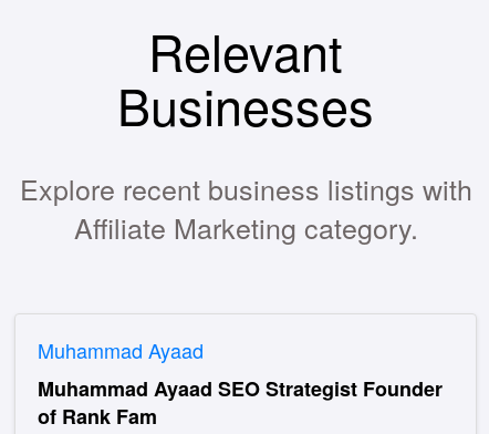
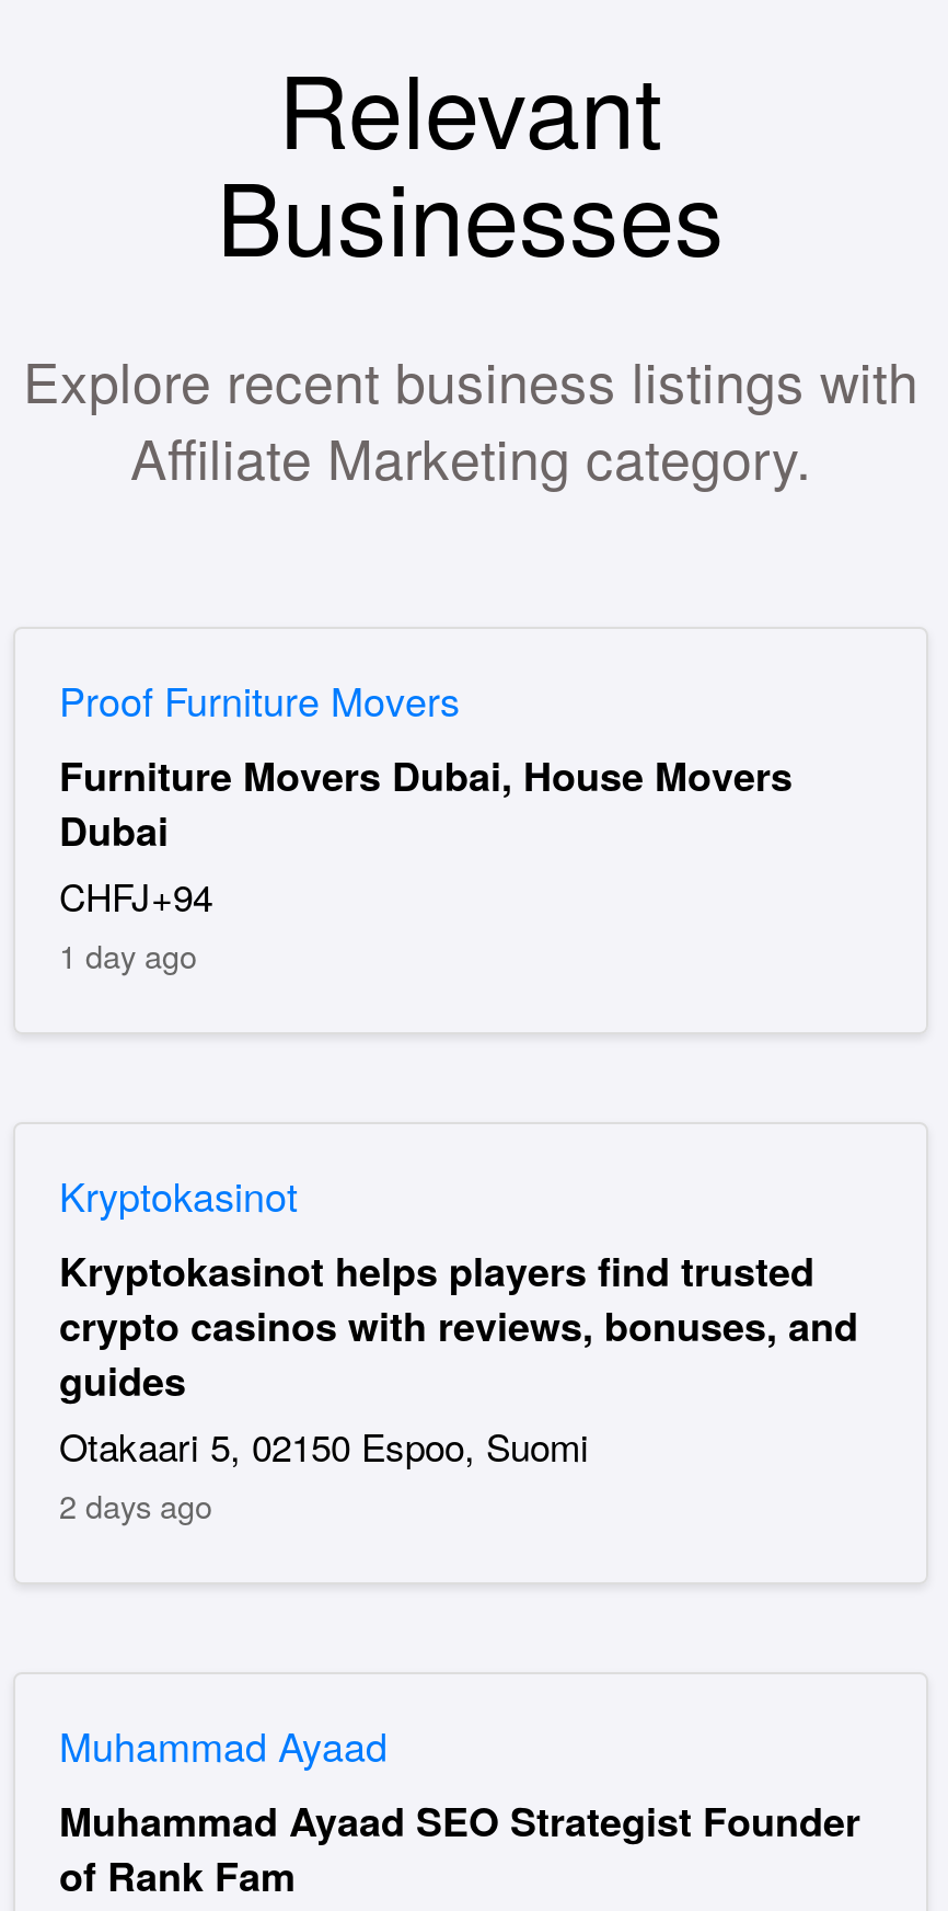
+ Proof Furniture Movers
+ Furniture Movers Dubai, House Movers
+ Dubai
+ CHFJ+94
+ 1 day ago

+ Kryptokasinot
+ Kryptokasinot helps players find trusted
+ crypto casinos with reviews, bonuses, and
+ guides
+ Otakaari 5, 02150 Espoo, Suomi
+ 2 days ago
